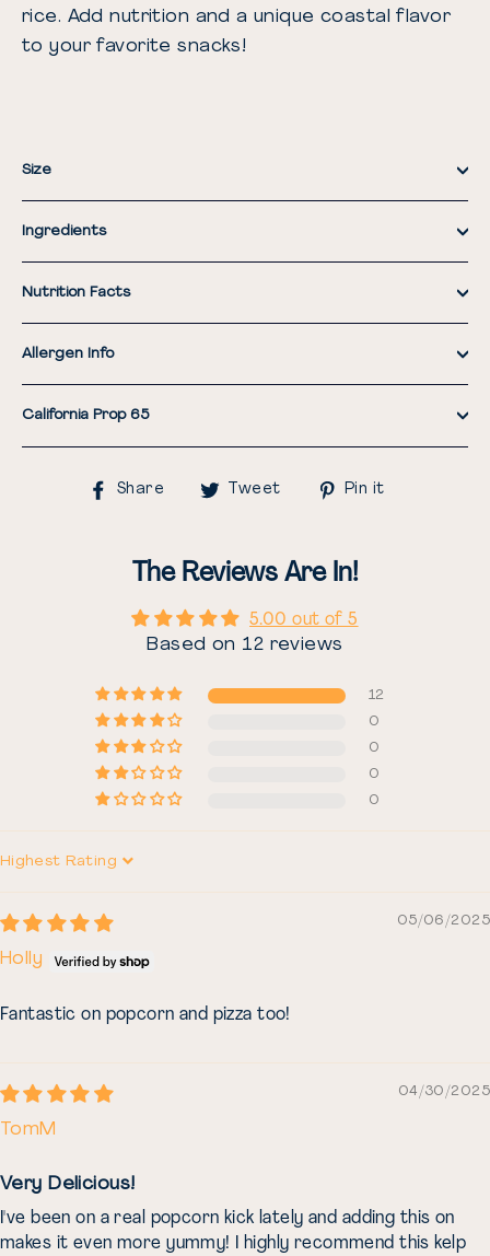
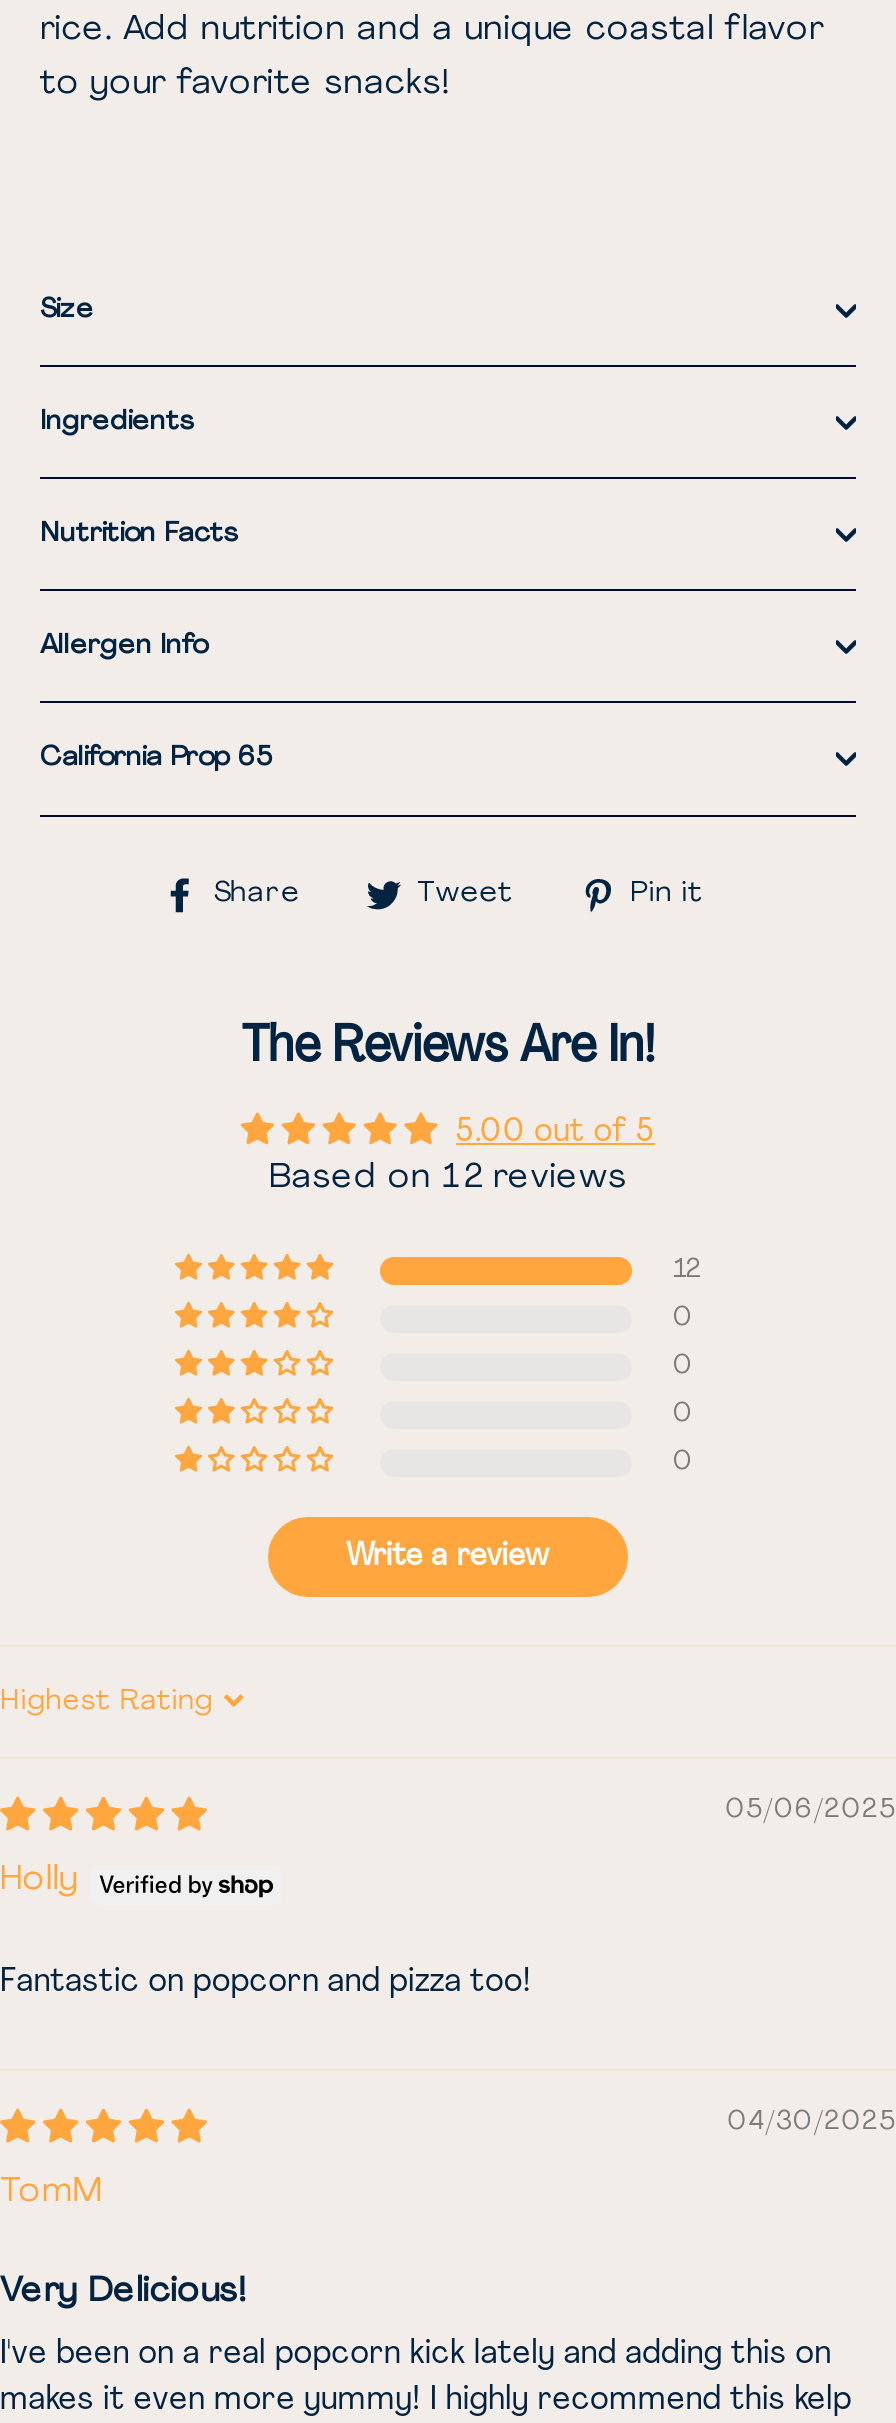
+ Write a review
